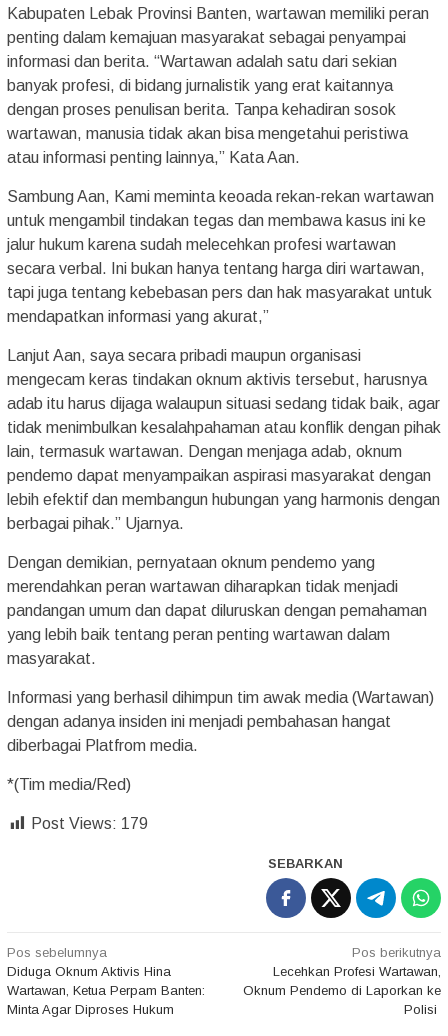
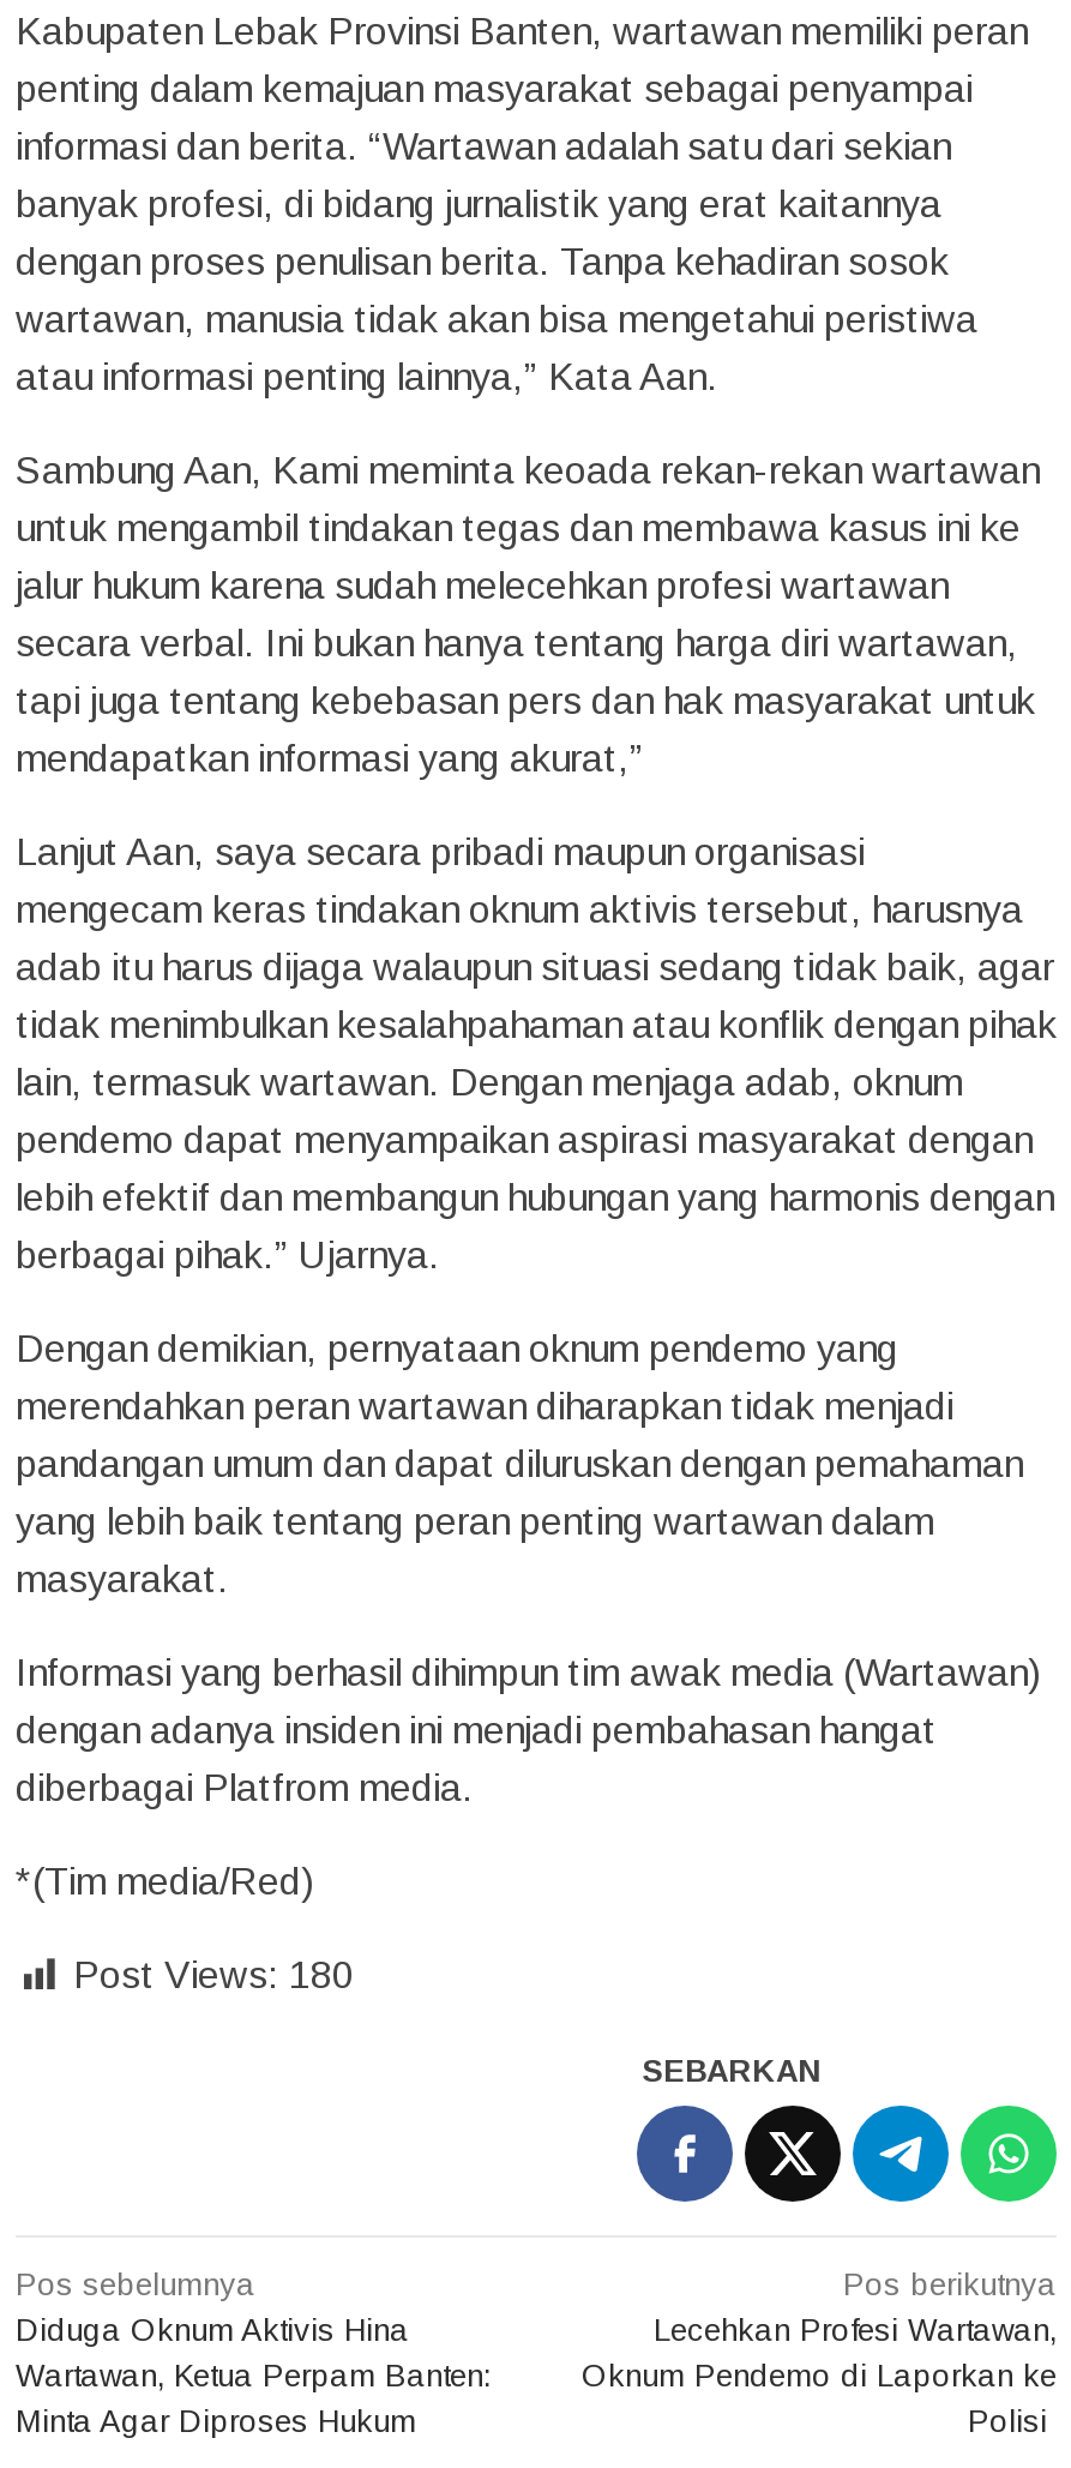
- Post Views: 179
+ Post Views: 180
